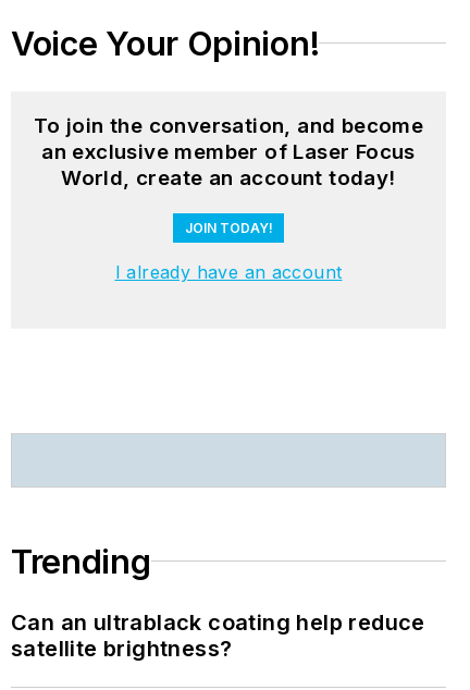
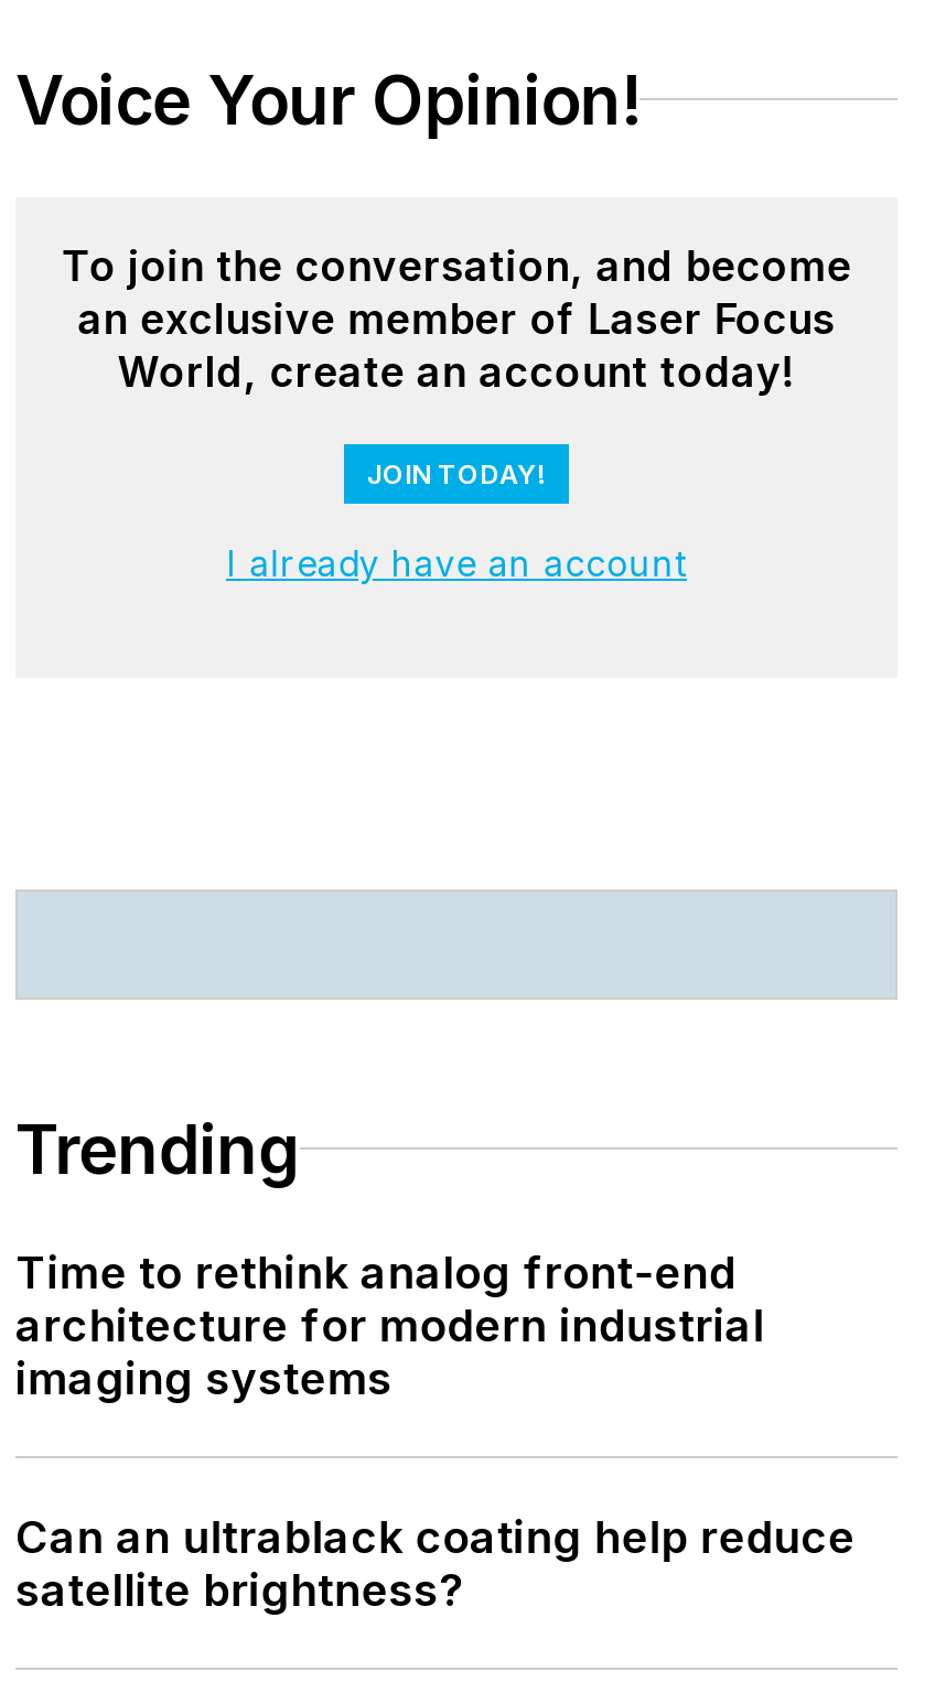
+ Time to rethink analog front-end
+ architecture for modern industrial
+ imaging systems
